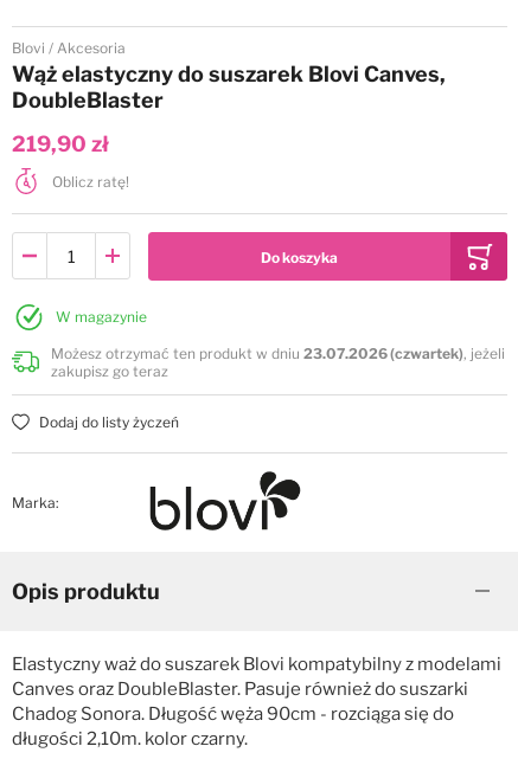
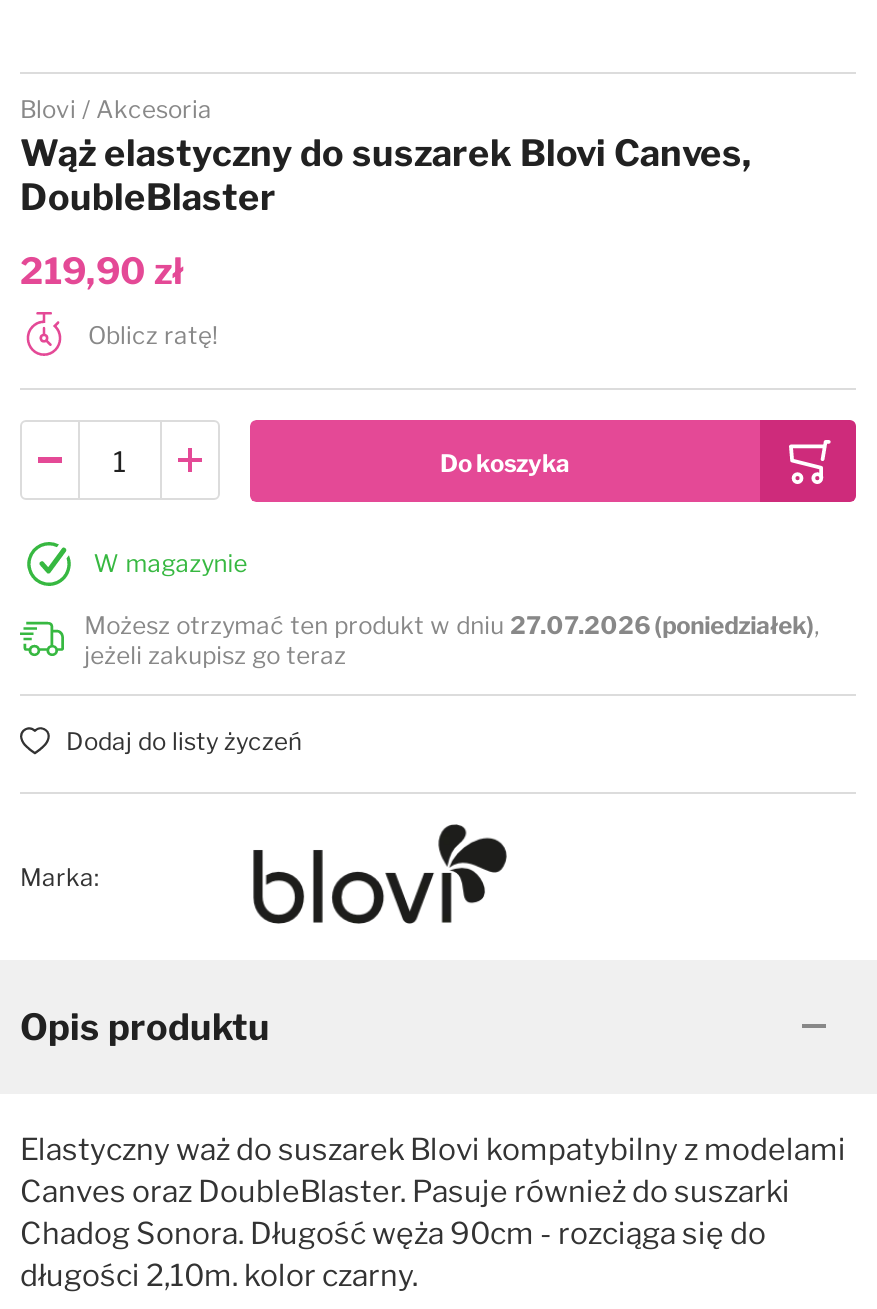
- Możesz otrzymać ten produkt w dniu 23.07.2026 (czwartek), jeżeli
- zakupisz go teraz
+ Możesz otrzymać ten produkt w dniu 27.07.2026 (poniedziałek),
+ jeżeli zakupisz go teraz
